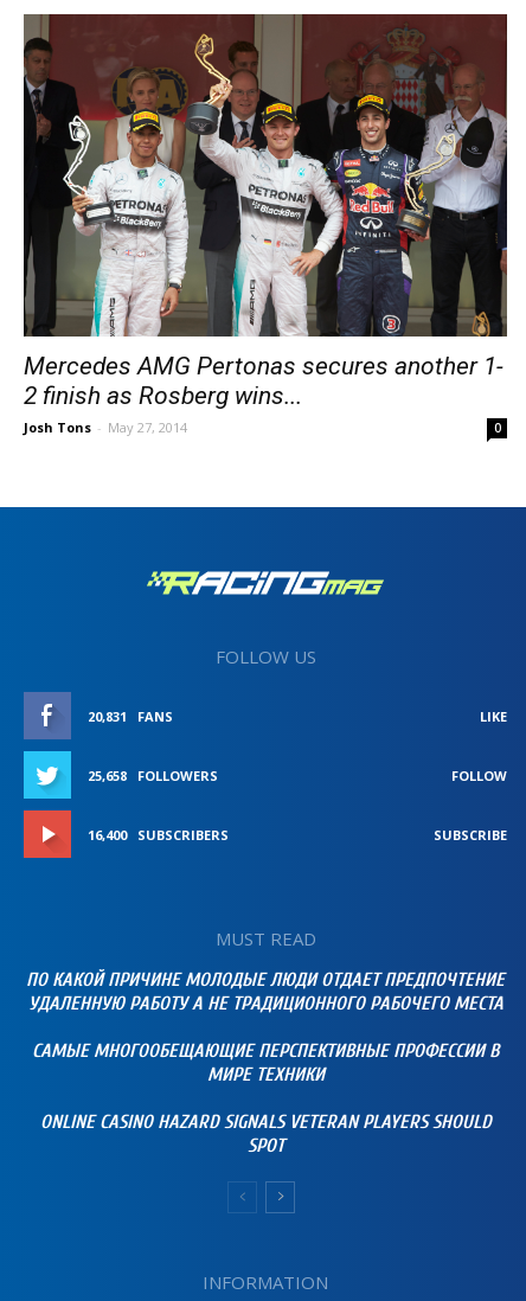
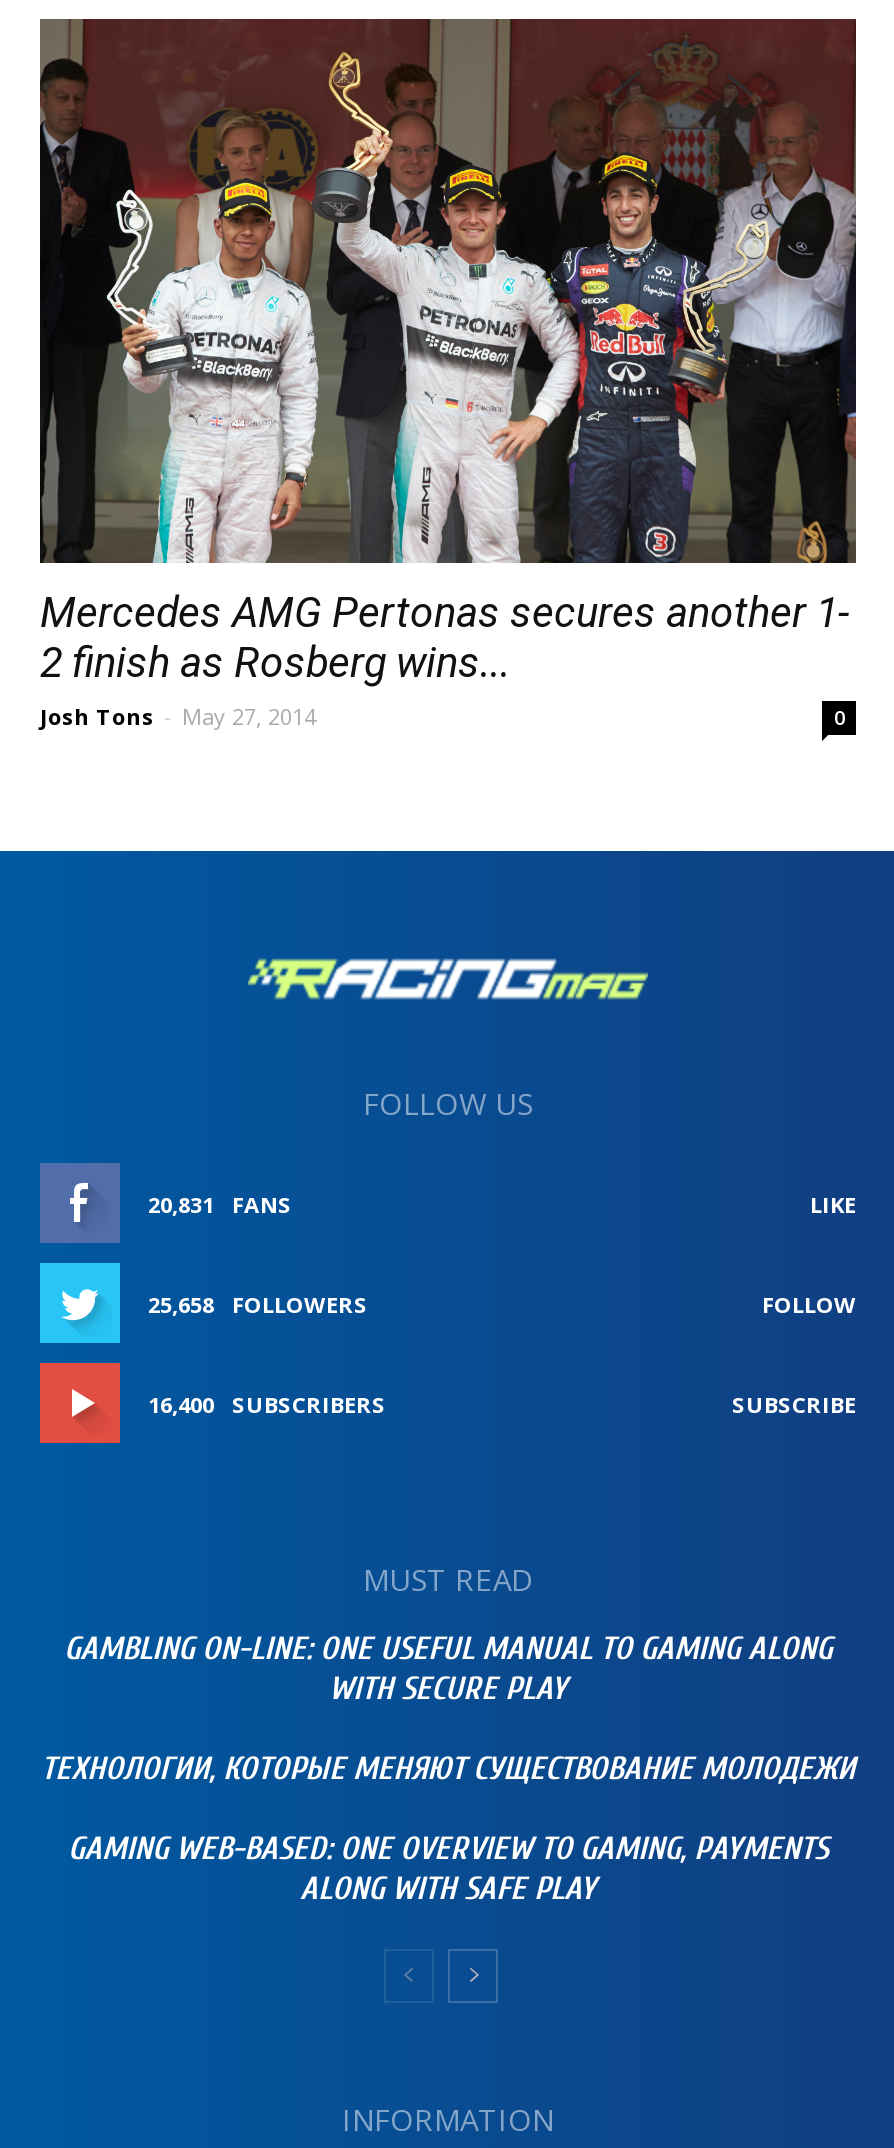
- ПО КАКОЙ ПРИЧИНЕ МОЛОДЫЕ ЛЮДИ ОТДАЕТ ПРЕДПОЧТЕНИЕ
- УДАЛЕННУЮ РАБОТУ А НЕ ТРАДИЦИОННОГО РАБОЧЕГО МЕСТА
+ GAMBLING ON-LINE: ONE USEFUL MANUAL TO GAMING ALONG
+ WITH SECURE PLAY

- САМЫЕ МНОГООБЕЩАЮЩИЕ ПЕРСПЕКТИВНЫЕ ПРОФЕССИИ В
- МИРЕ ТЕХНИКИ
+ ТЕХНОЛОГИИ, КОТОРЫЕ МЕНЯЮТ СУЩЕСТВОВАНИЕ МОЛОДЕЖИ

- ONLINE CASINO HAZARD SIGNALS VETERAN PLAYERS SHOULD
- SPOT
+ GAMING WEB-BASED: ONE OVERVIEW TO GAMING, PAYMENTS
+ ALONG WITH SAFE PLAY
